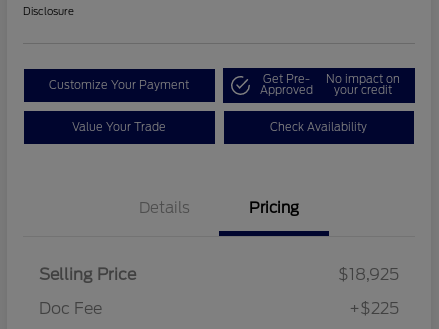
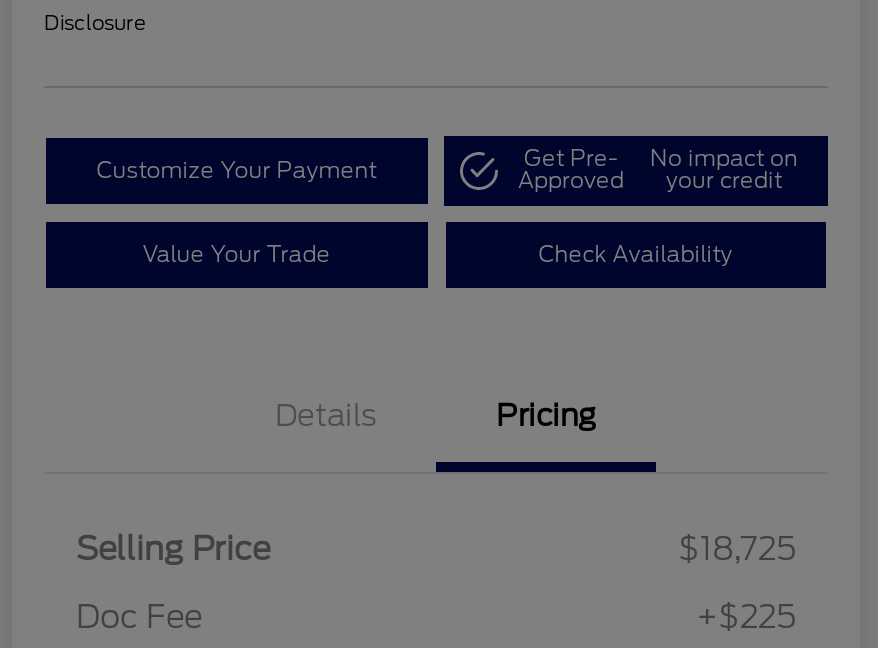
- $18,925
+ $18,725
